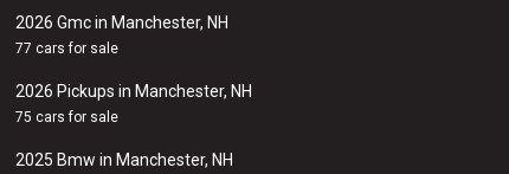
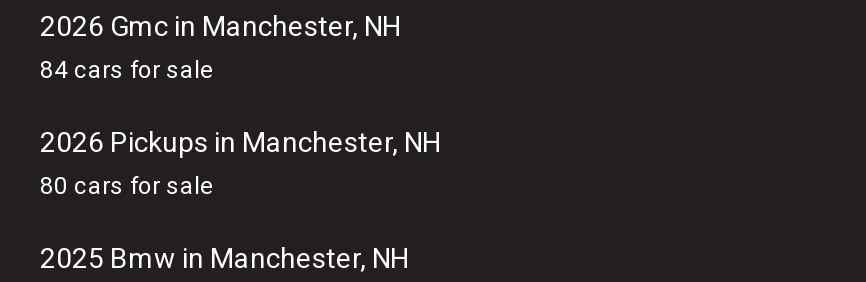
- 77 cars for sale
+ 84 cars for sale

- 75 cars for sale
+ 80 cars for sale
